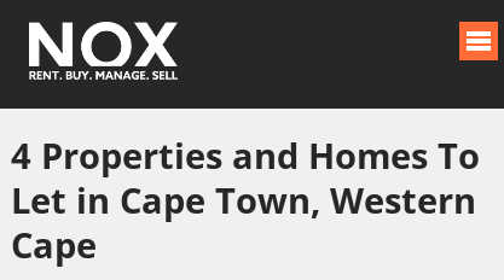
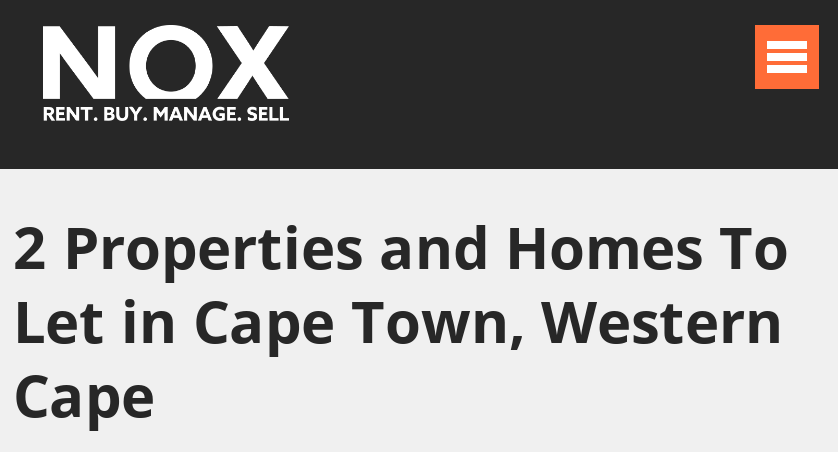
- 4 Properties and Homes To
+ 2 Properties and Homes To
